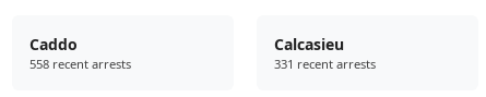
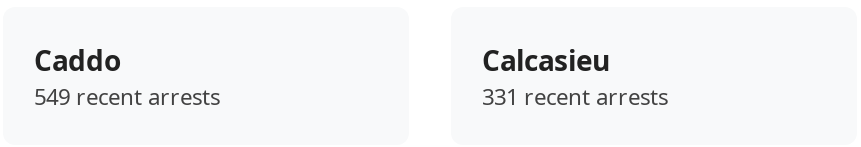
- 558 recent arrests
+ 549 recent arrests
